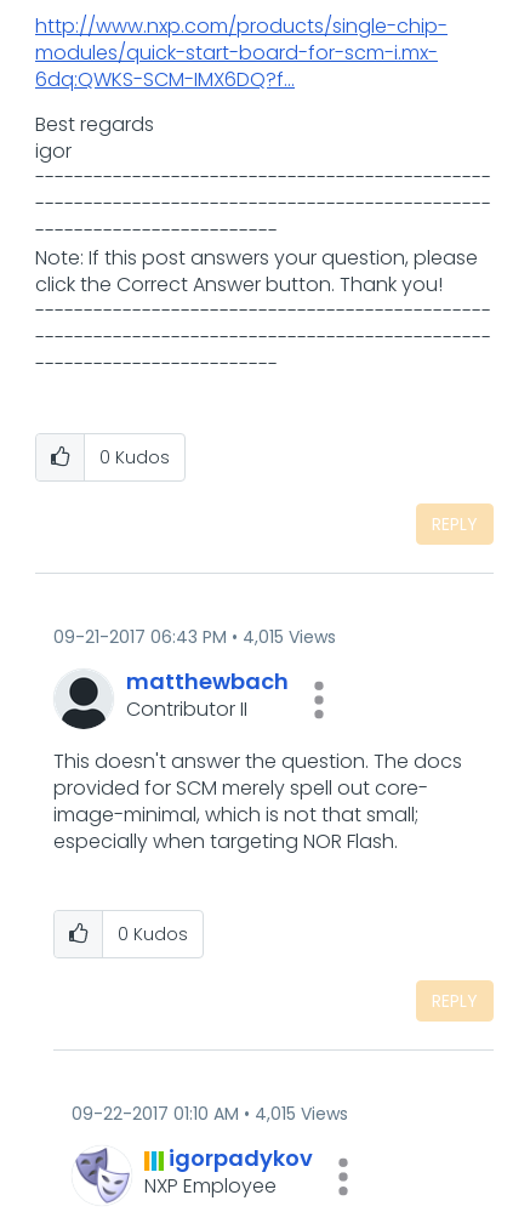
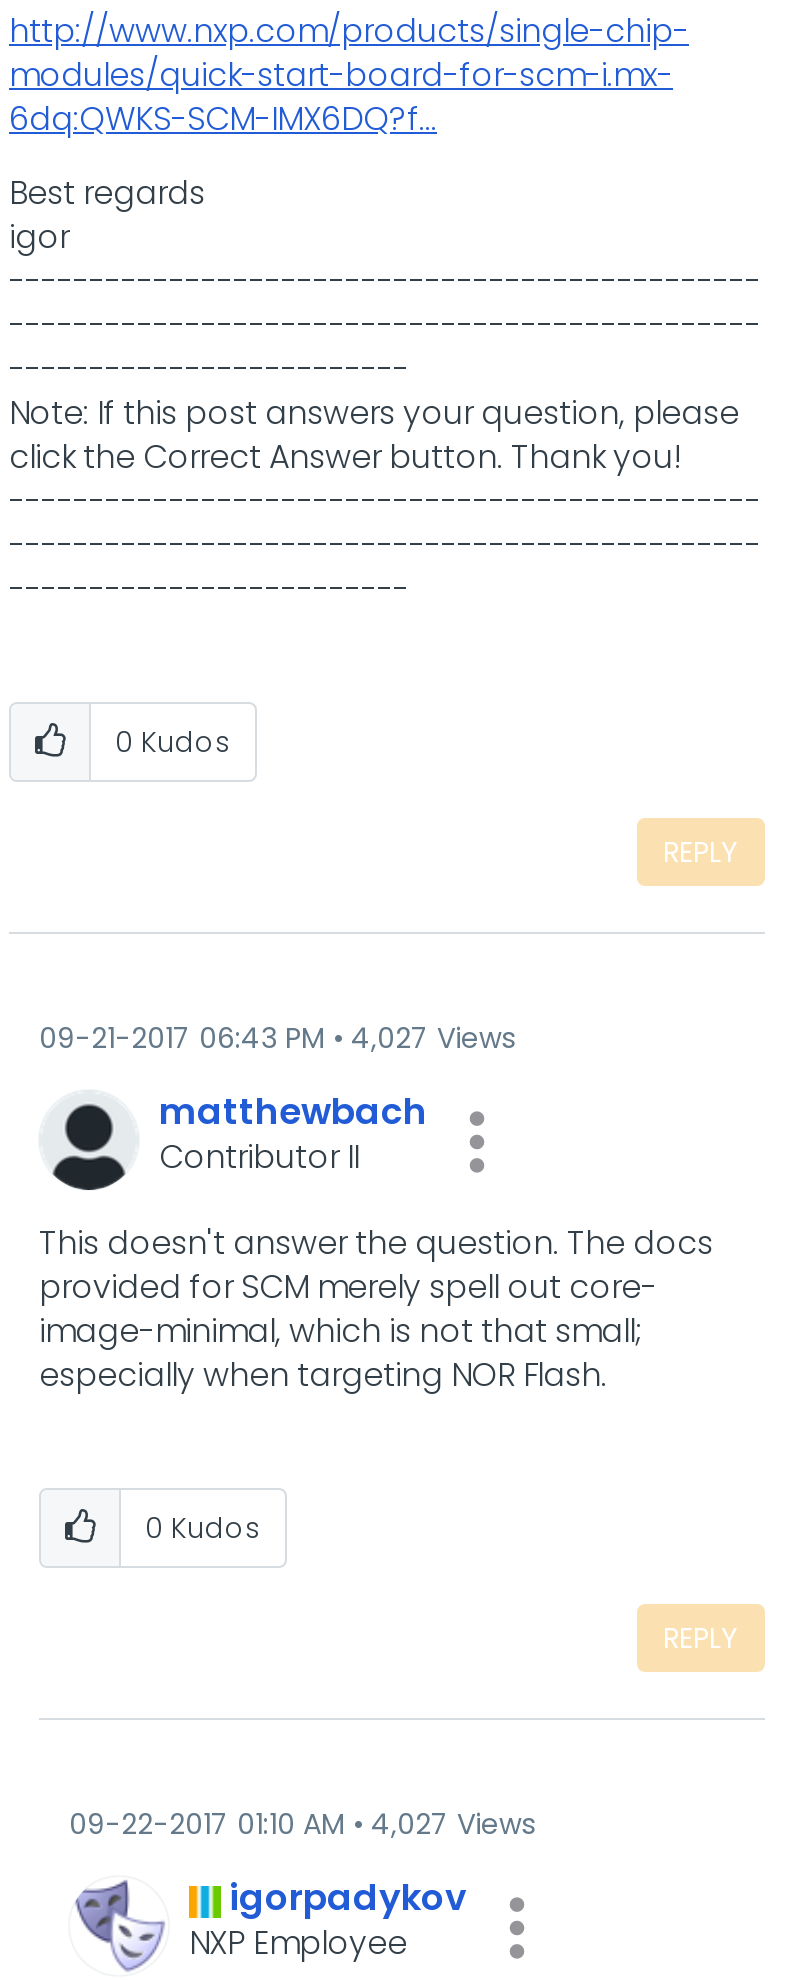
- 09-21-2017 06:43 PM 4,015 Views
+ 09-21-2017 06:43 PM 4,027 Views

- 09-22-2017 01:10 AM 4,015 Views
+ 09-22-2017 01:10 AM 4,027 Views
